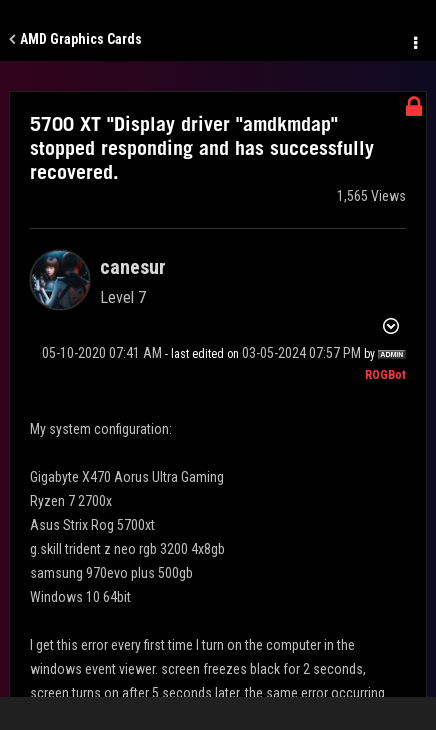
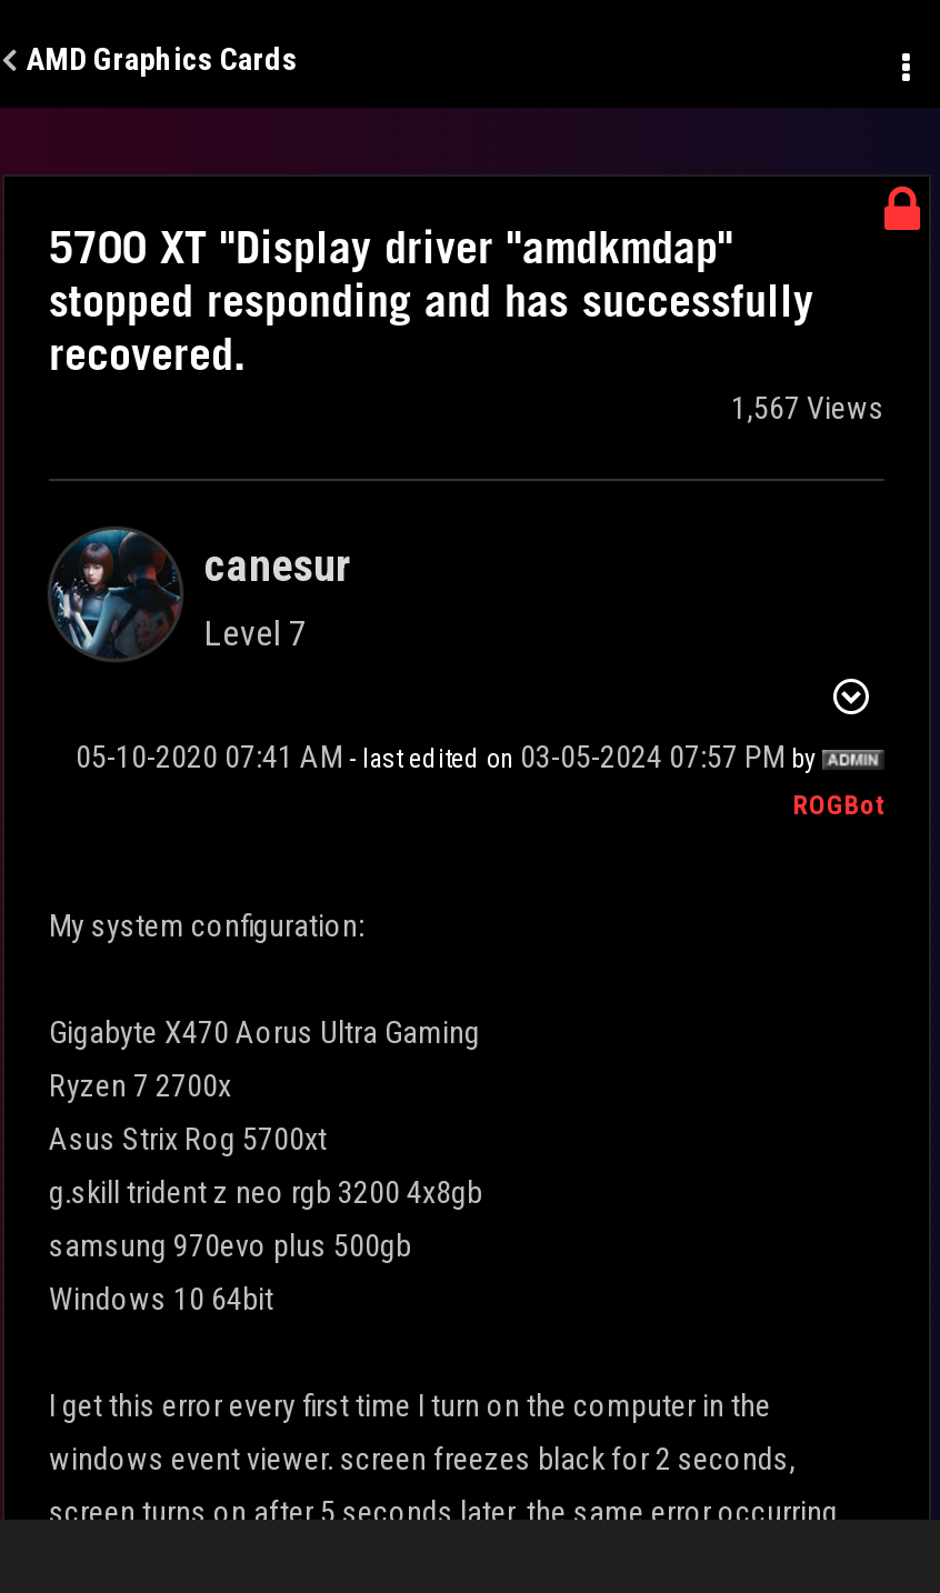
- 1,565 Views
+ 1,567 Views
